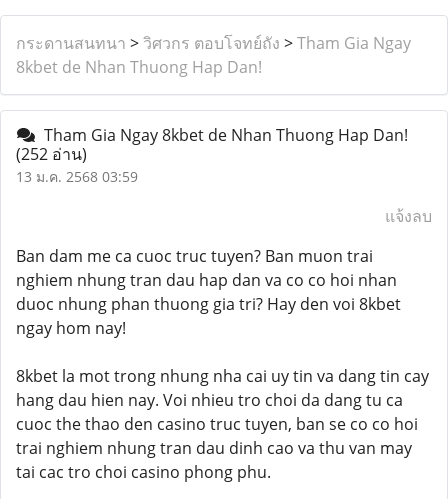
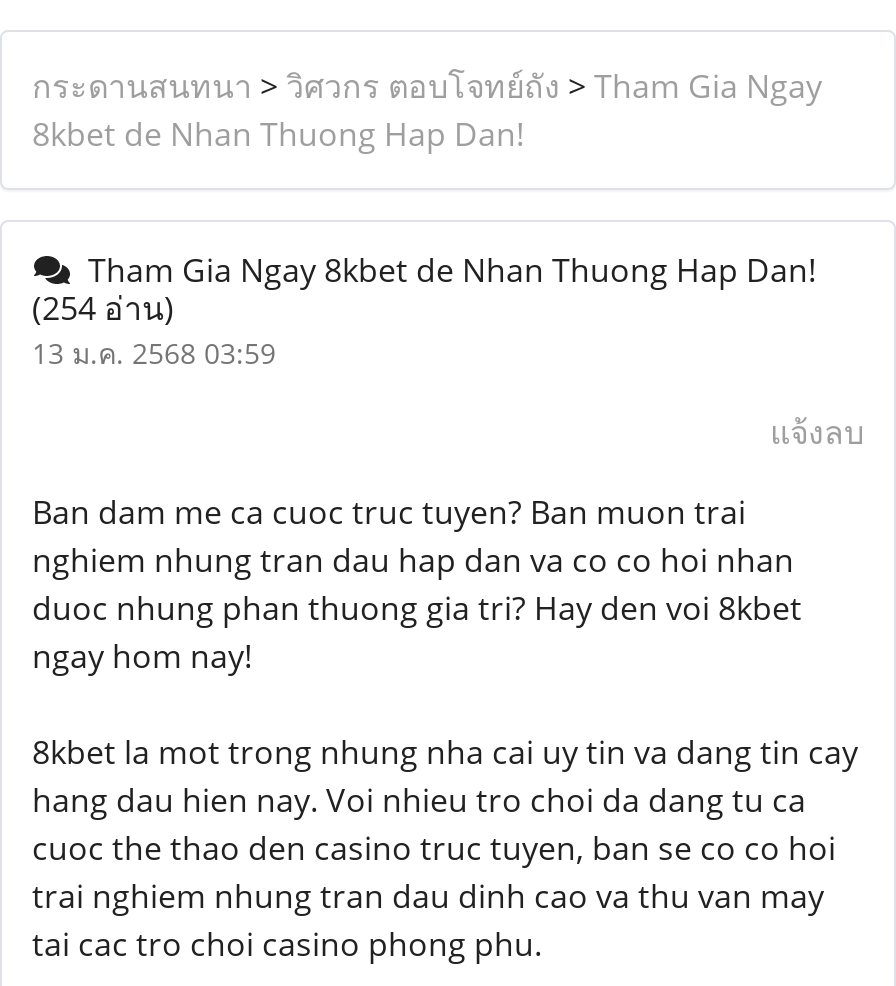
- (252 อ่าน)
+ (254 อ่าน)
